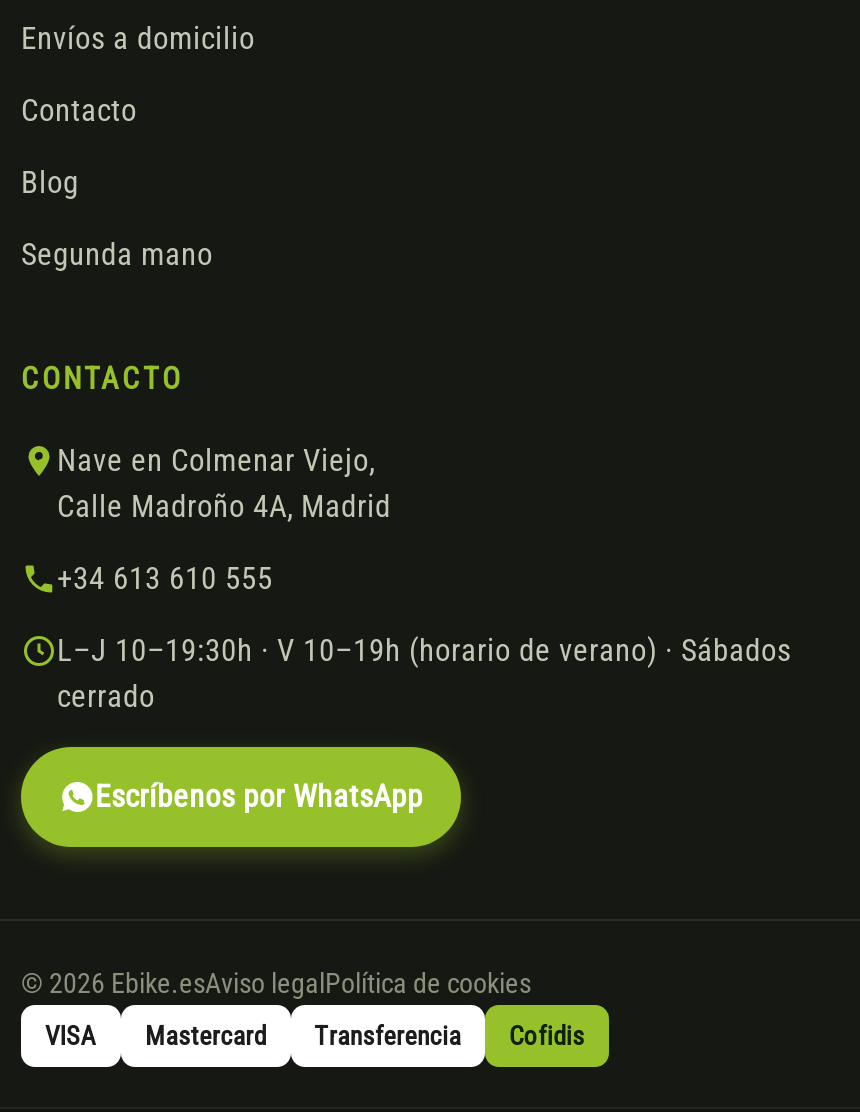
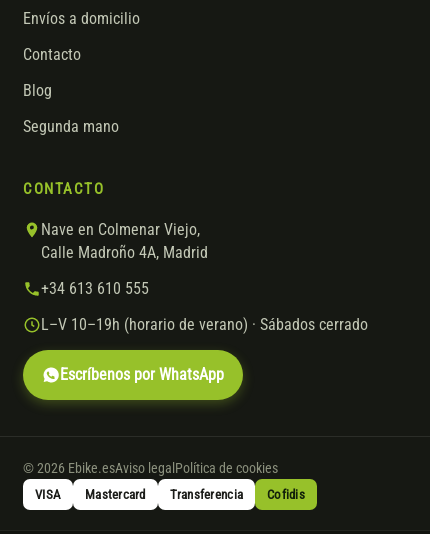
- L–J 10–19:30h · V 10–19h (horario de verano) · Sábados
- cerrado
+ L–V 10–19h (horario de verano) · Sábados cerrado
